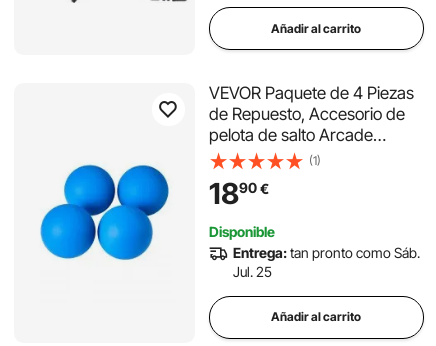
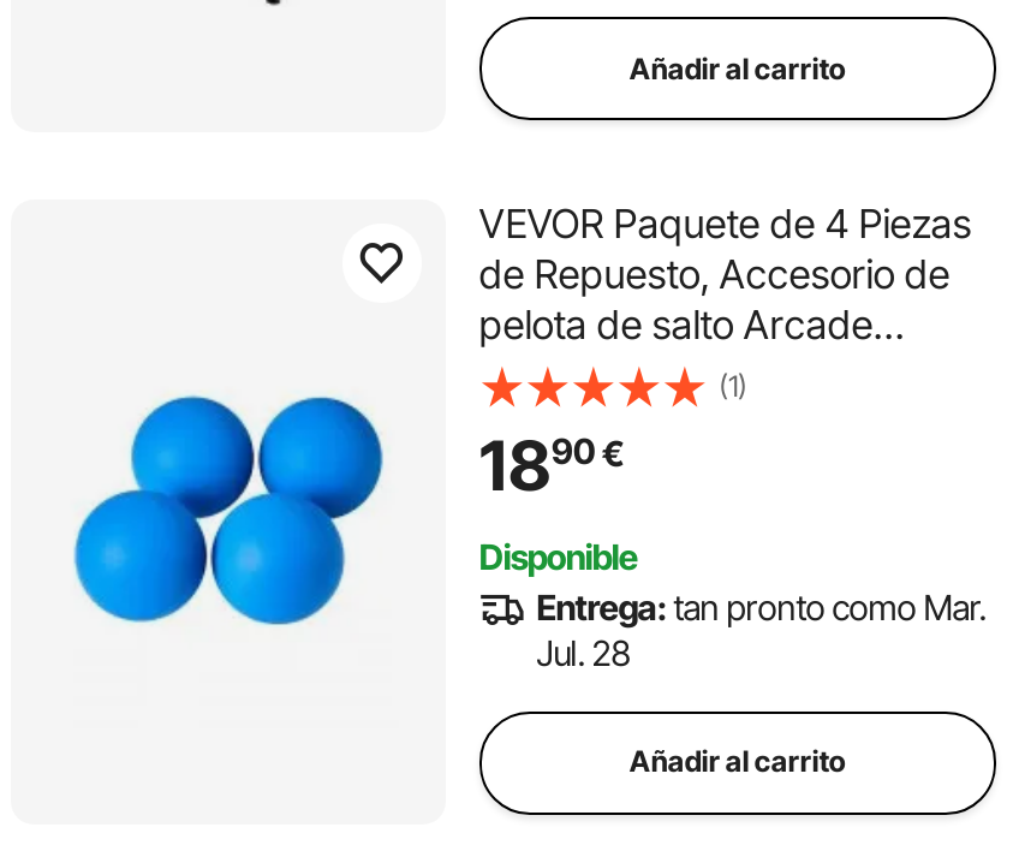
- Entrega: tan pronto como Sáb.
+ Entrega: tan pronto como Mar.

- Jul. 25
+ Jul. 28
